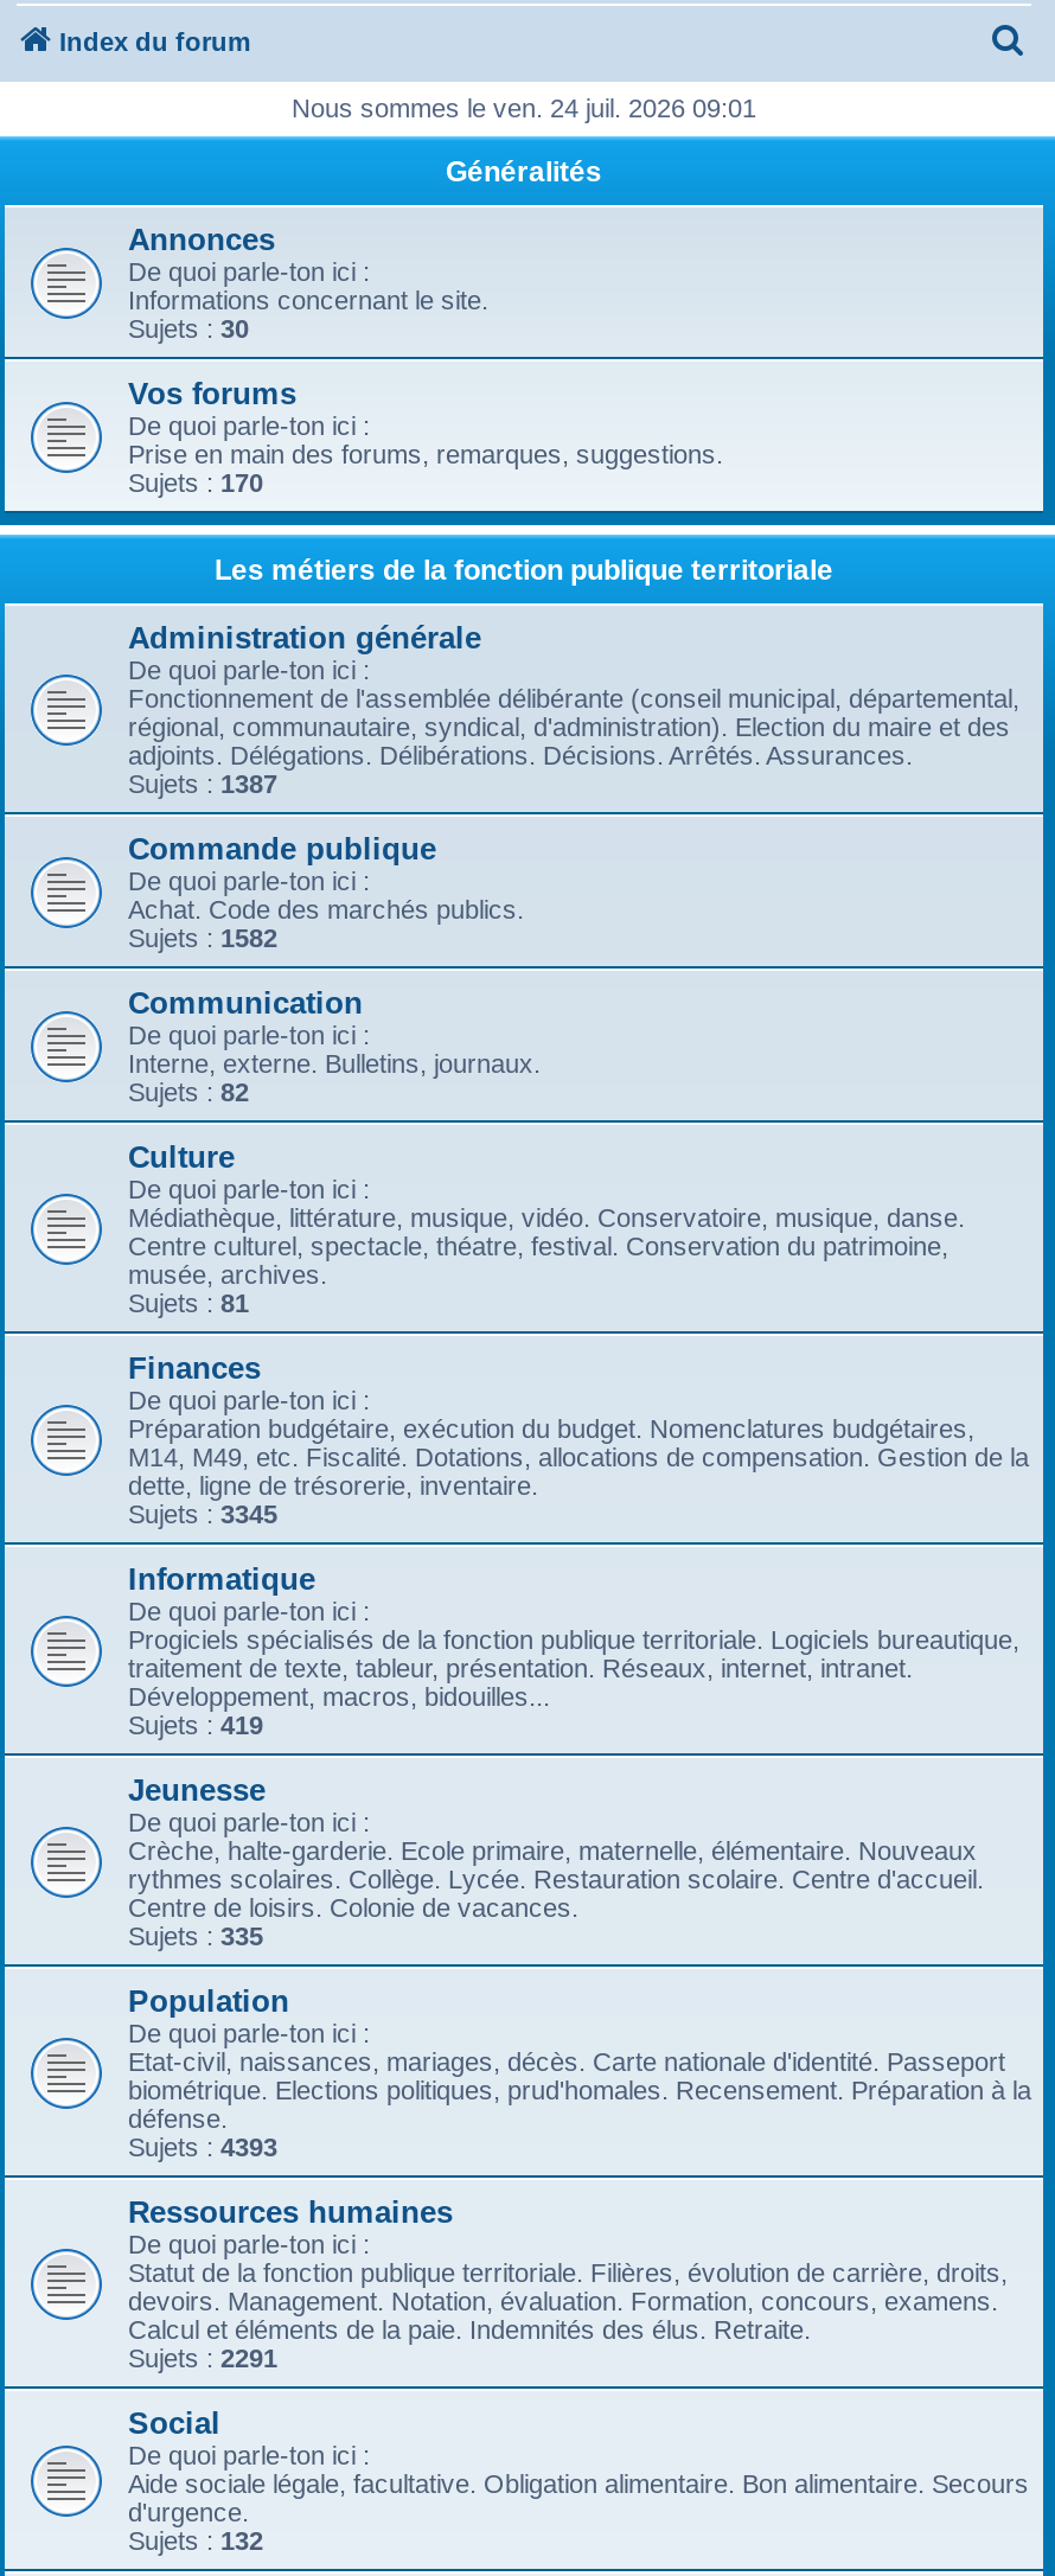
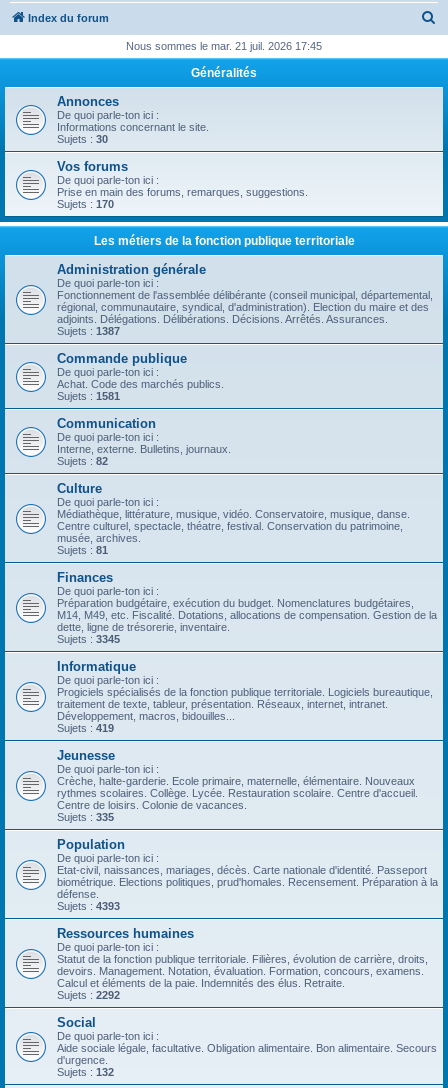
- Nous sommes le ven. 24 juil. 2026 09:01
+ Nous sommes le mar. 21 juil. 2026 17:45

- Sujets : 1582
+ Sujets : 1581

- Sujets : 2291
+ Sujets : 2292
